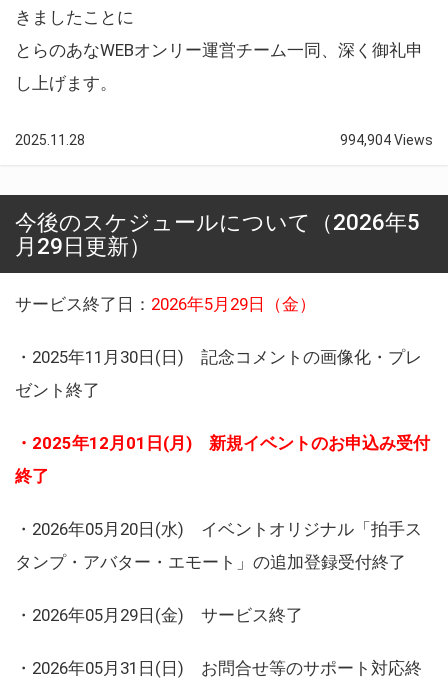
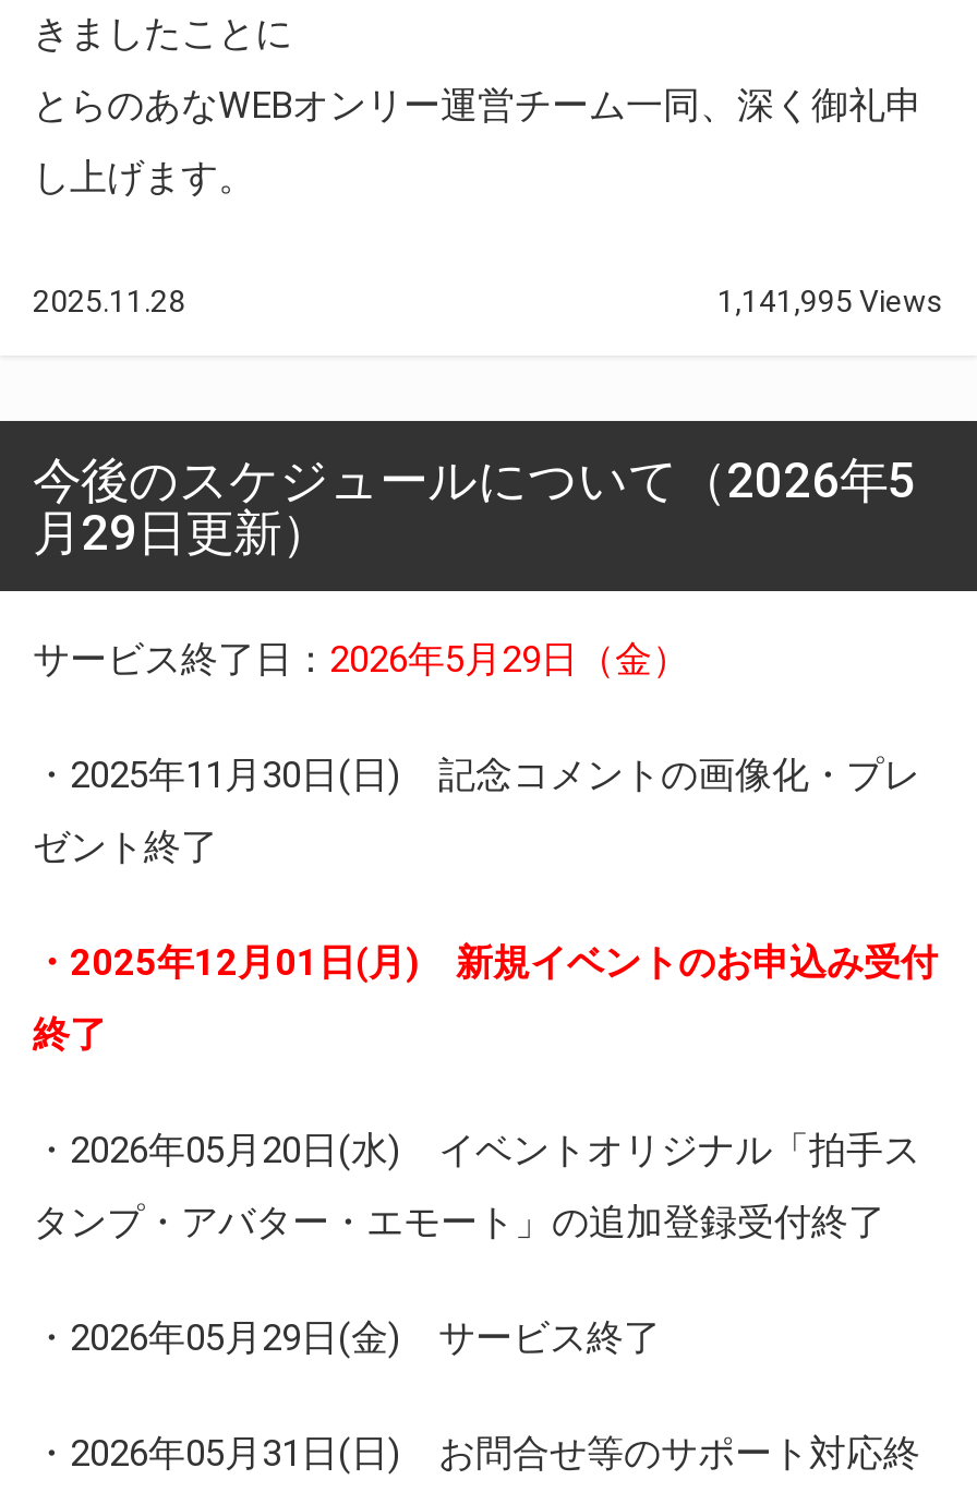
- 994,904 Views
+ 1,141,995 Views
